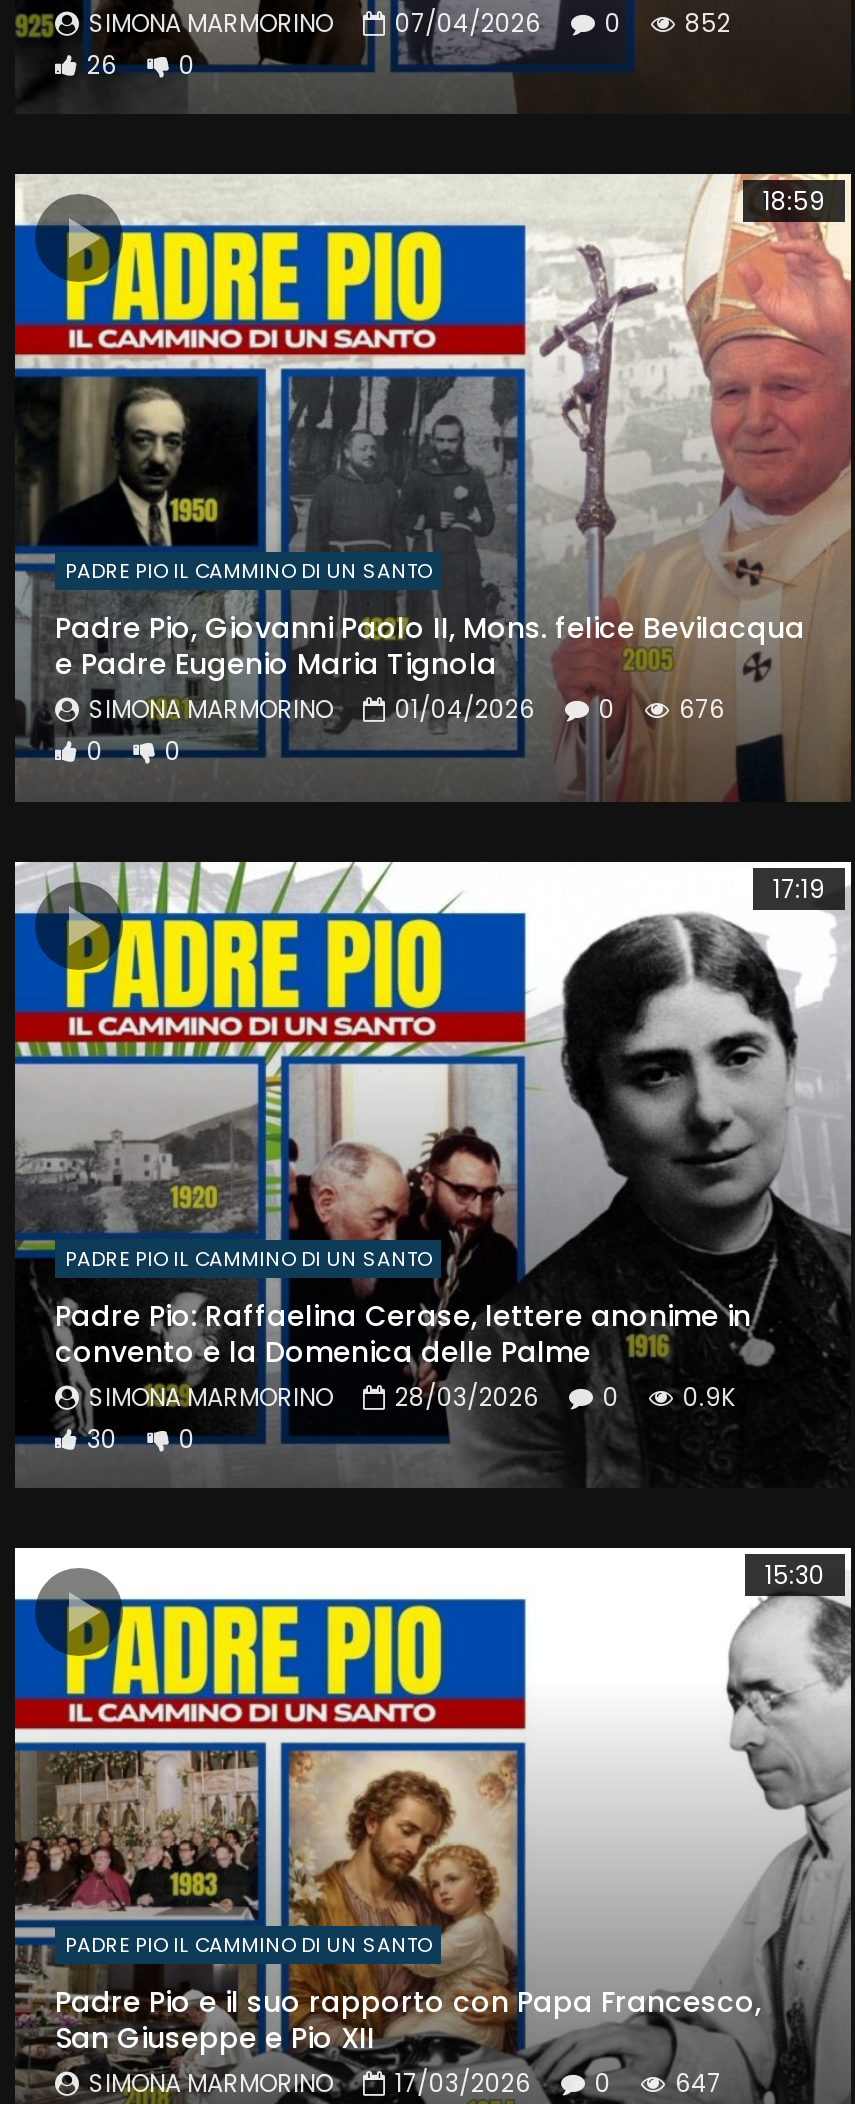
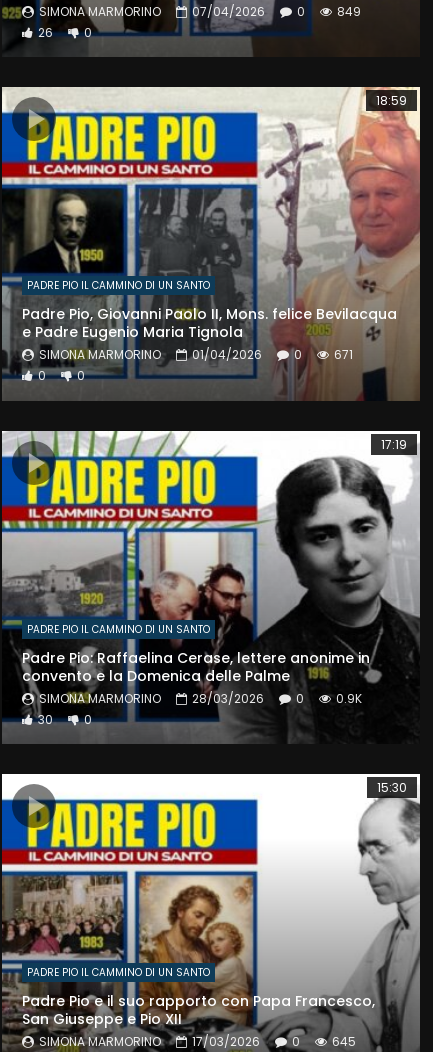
- SIMONA MARMORINO 07/04/2026 0 852
+ SIMONA MARMORINO 07/04/2026 0 849

- SIMONA MARMORINO 01/04/2026 0 676
+ SIMONA MARMORINO 01/04/2026 0 671

- SIMONA MARMORINO 17/03/2026 0 647
+ SIMONA MARMORINO 17/03/2026 0 645
